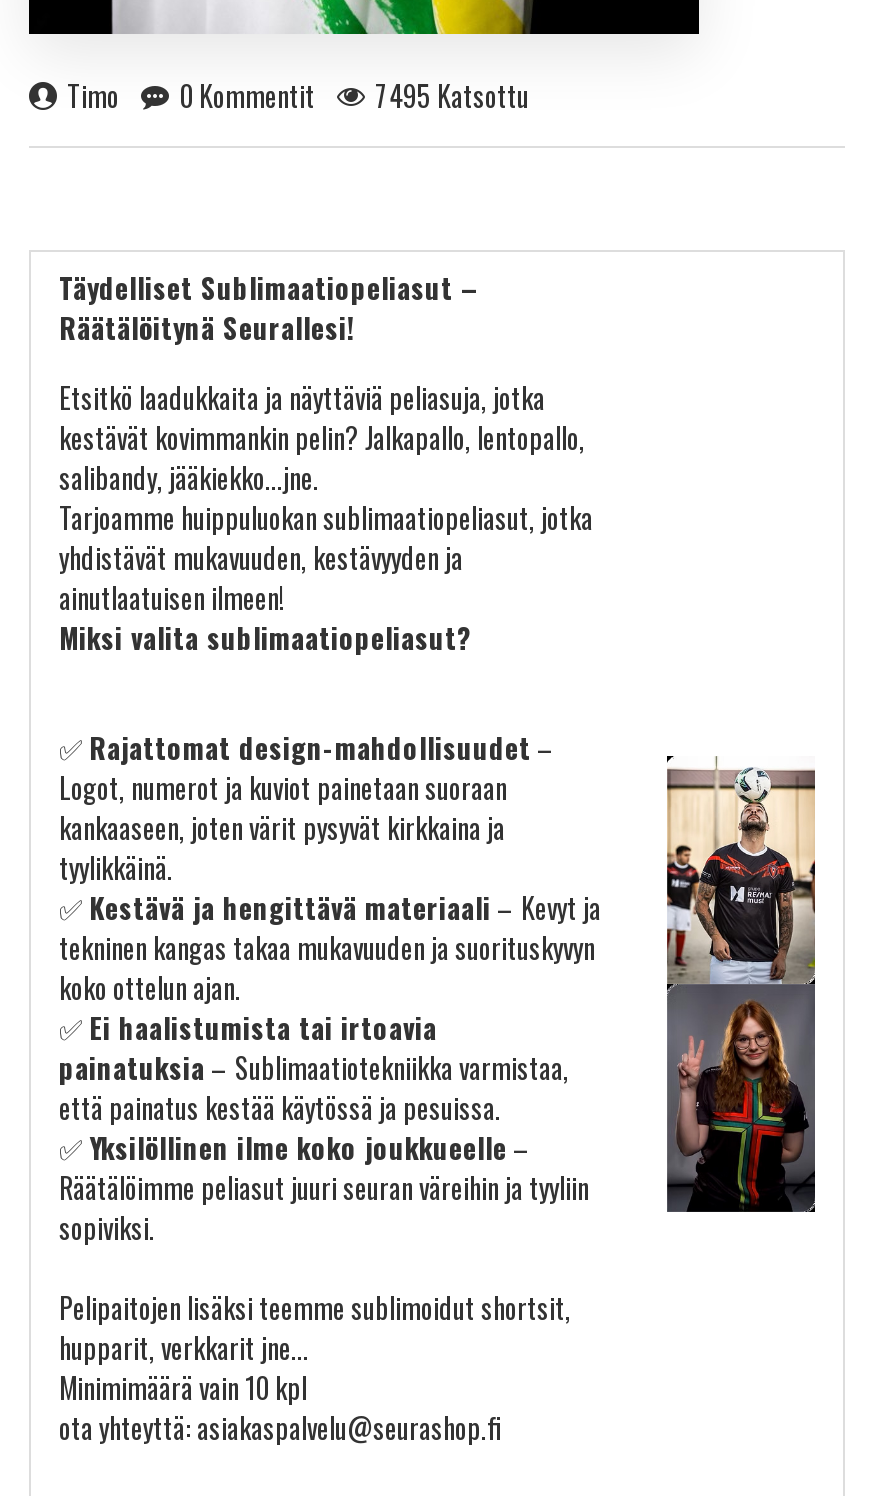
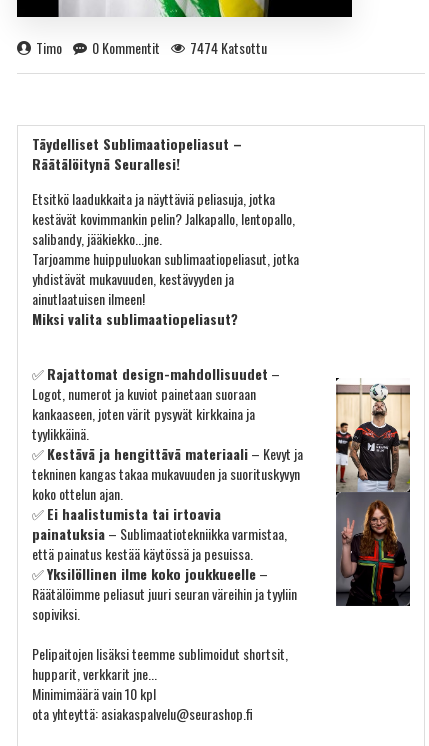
- Timo 0 Kommentit 7495 Katsottu
+ Timo 0 Kommentit 7474 Katsottu
